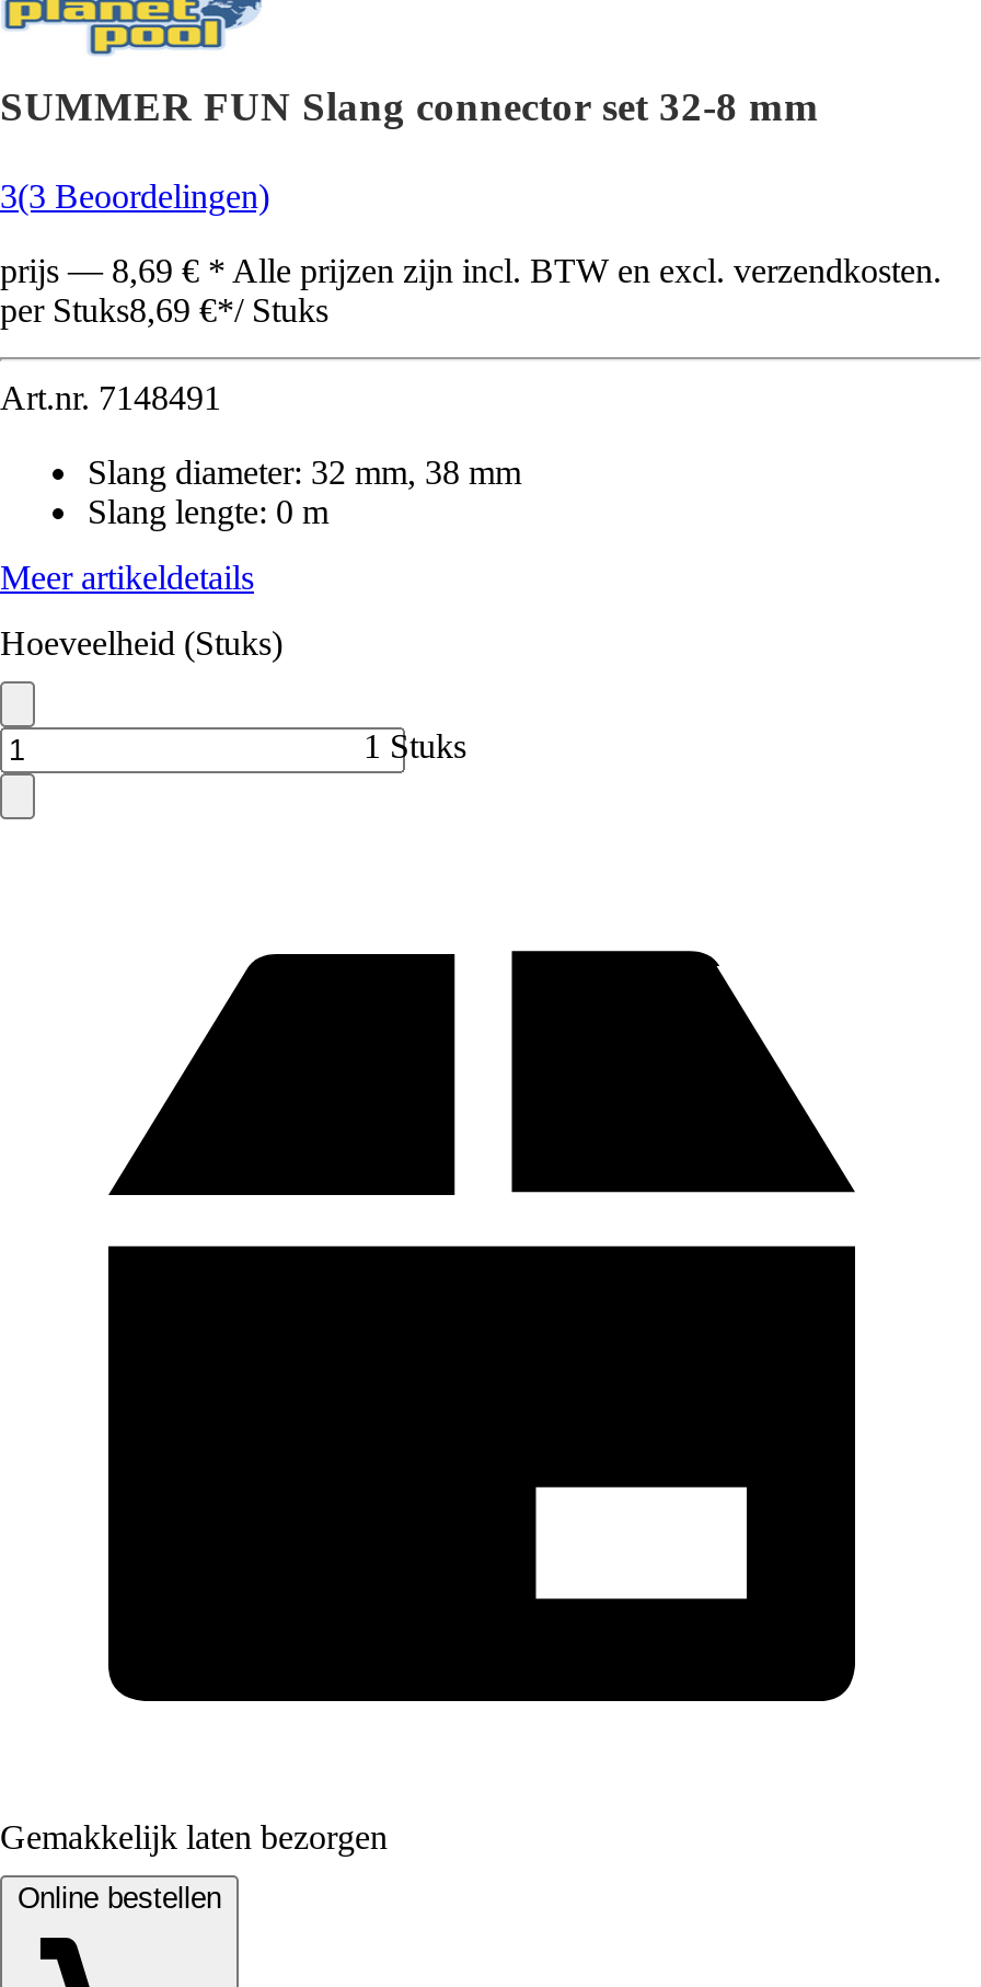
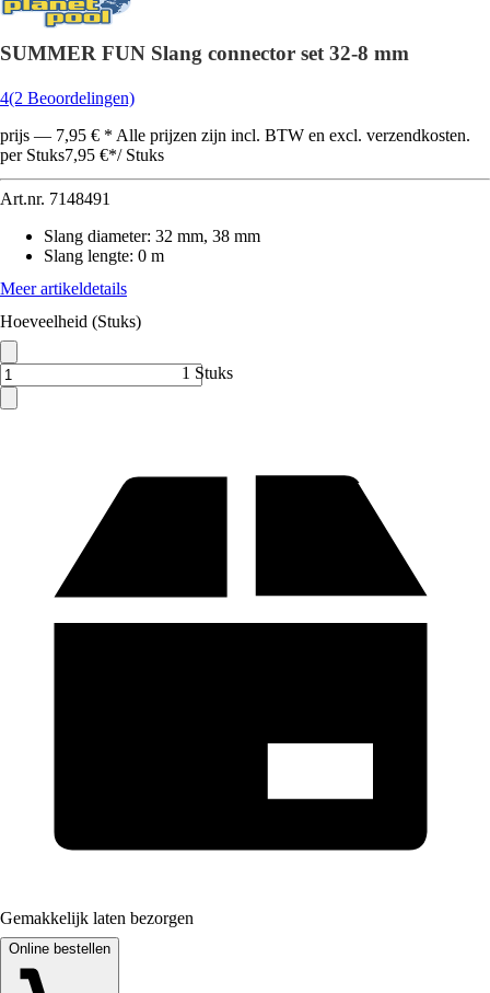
- 3(3 Beoordelingen)
+ 4(2 Beoordelingen)

- prijs — 8,69 € * Alle prijzen zijn incl. BTW en excl. verzendkosten.
+ prijs — 7,95 € * Alle prijzen zijn incl. BTW en excl. verzendkosten.

- per Stuks8,69 €*/ Stuks
+ per Stuks7,95 €*/ Stuks
